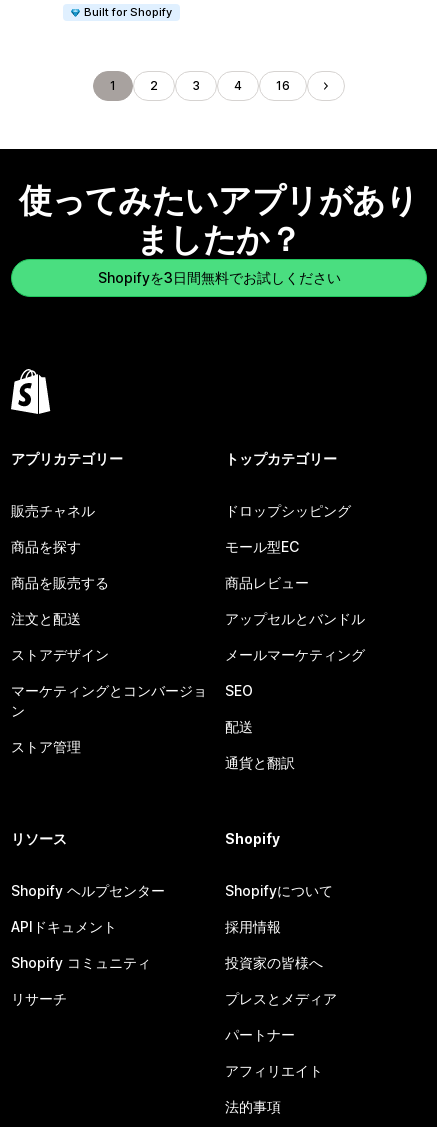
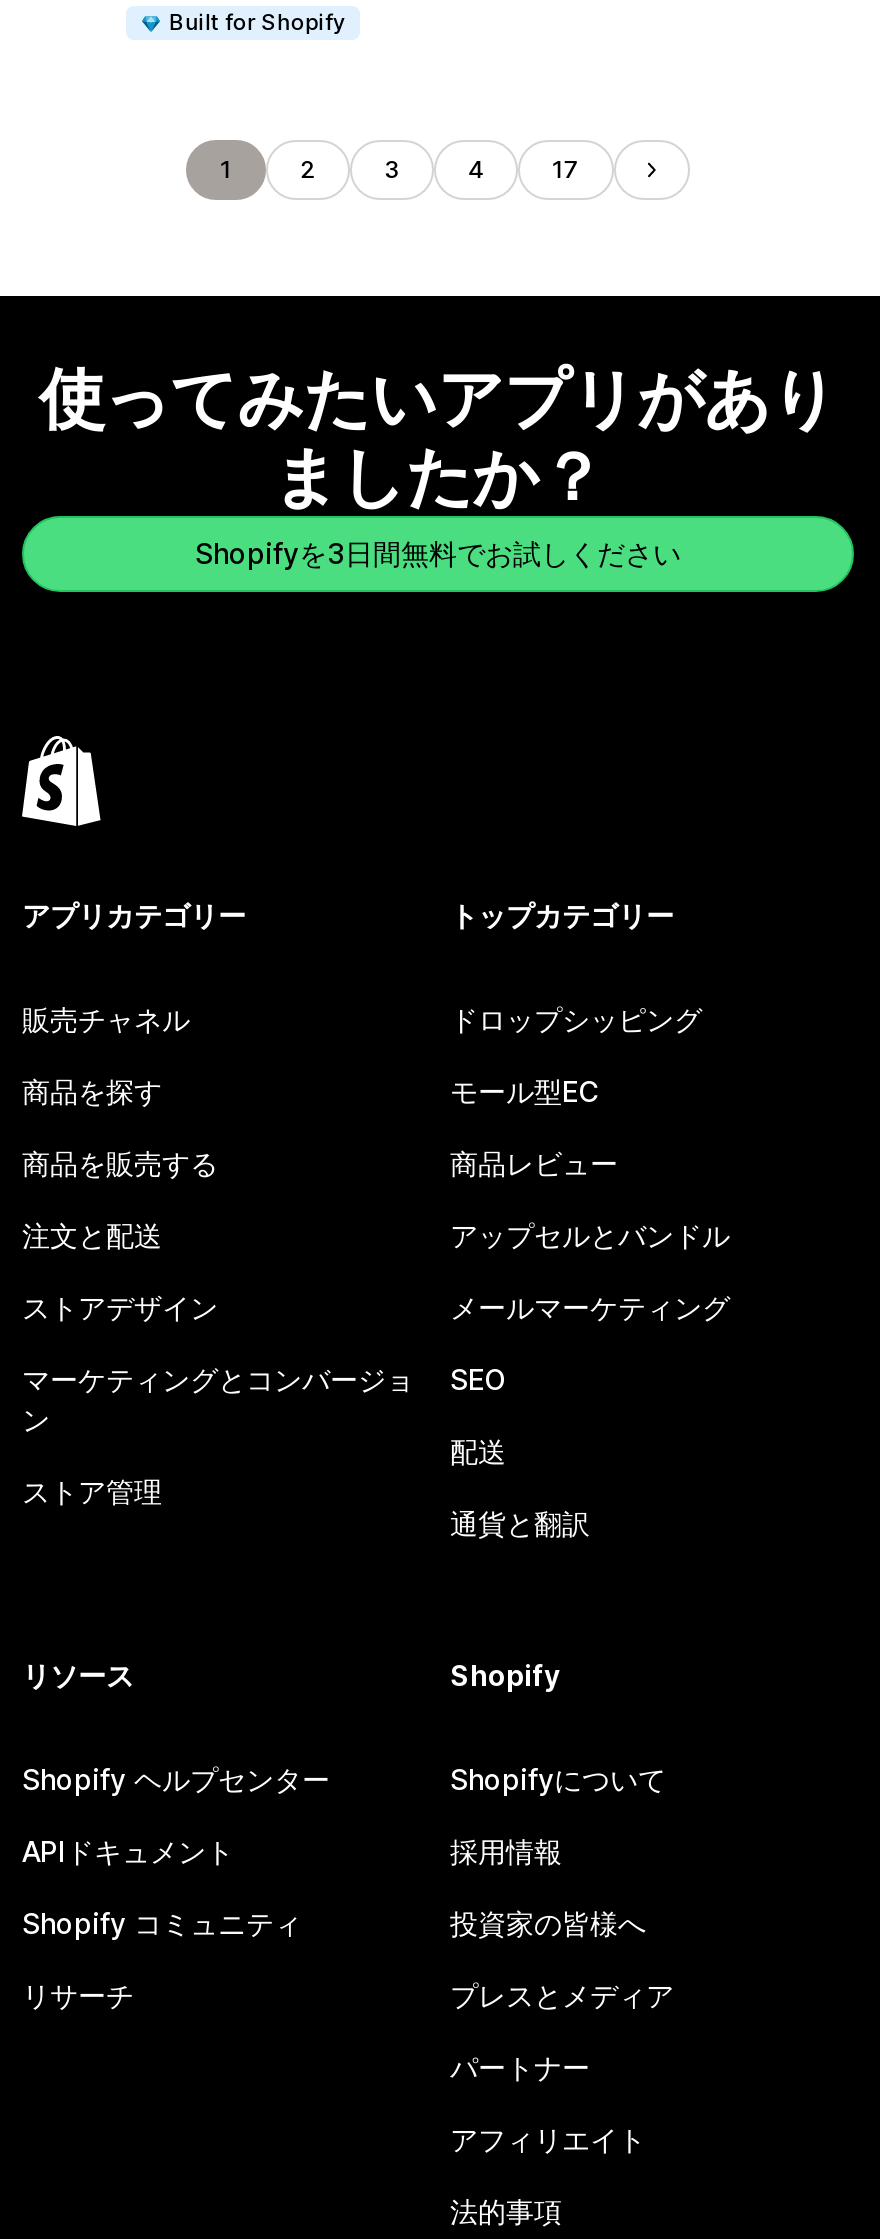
- 16
+ 17
